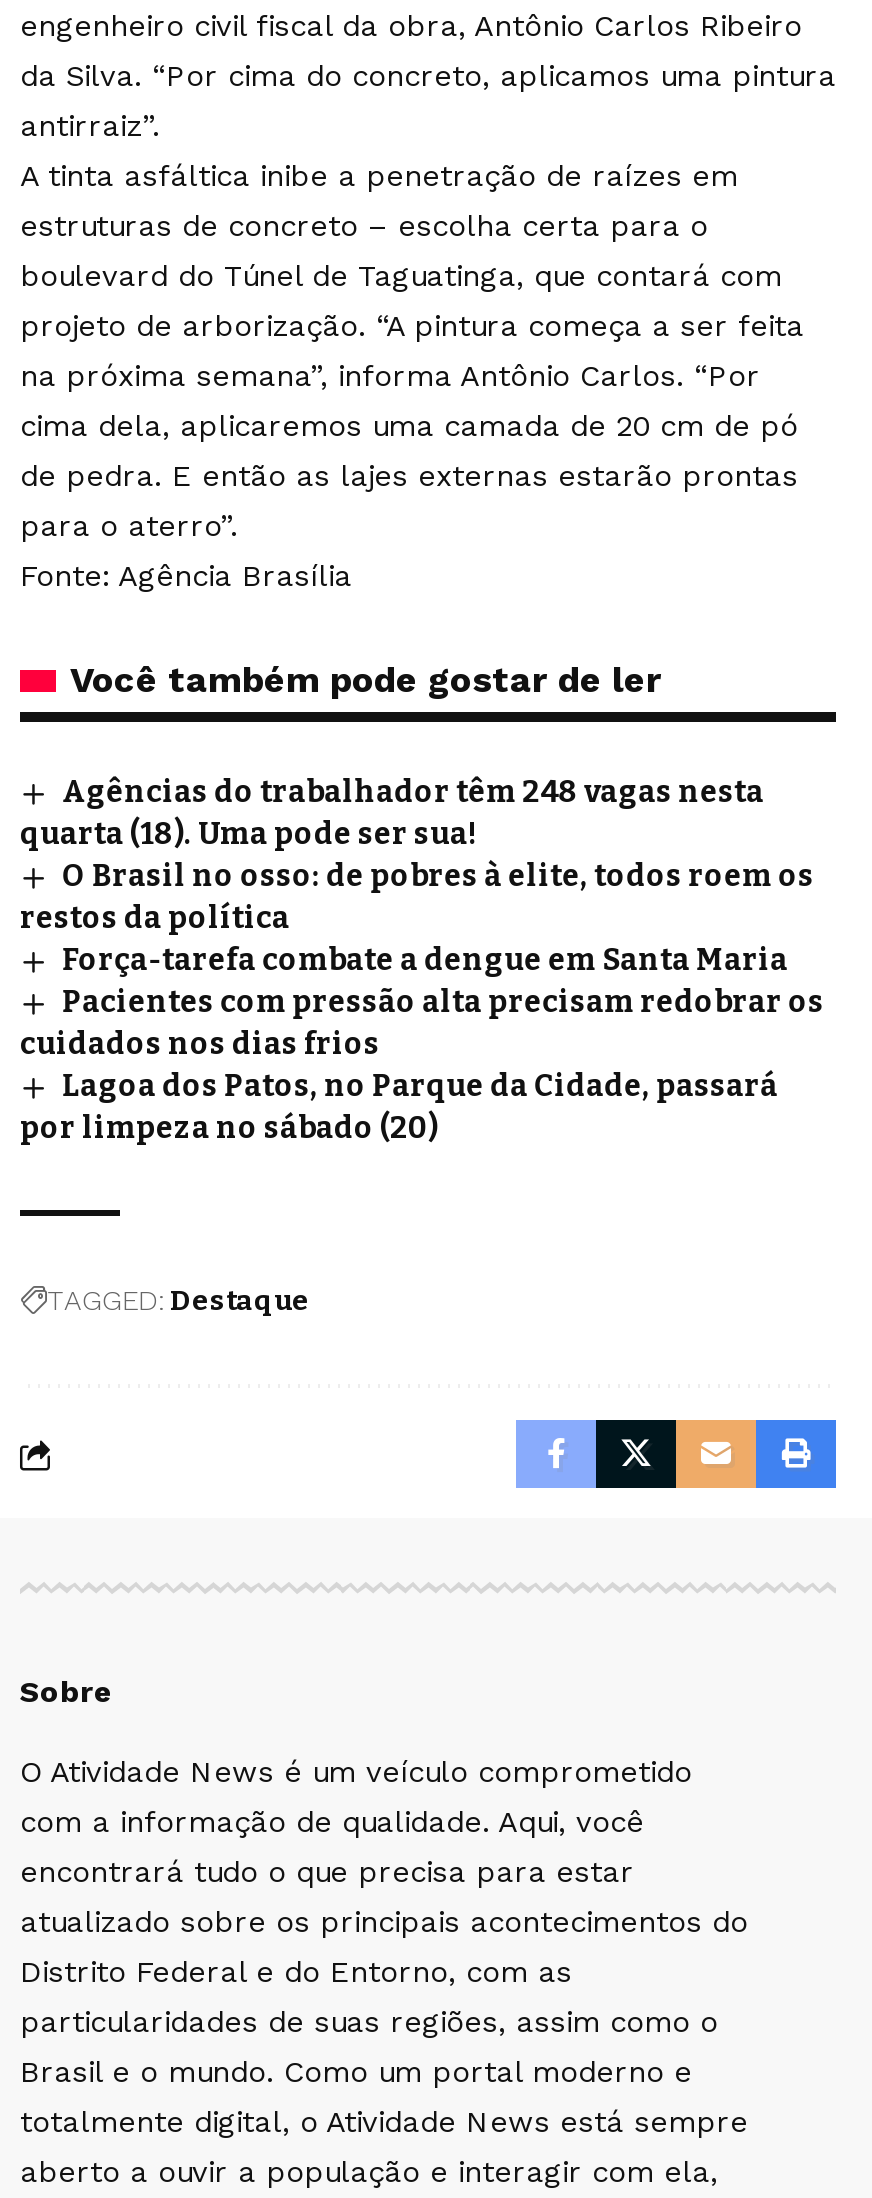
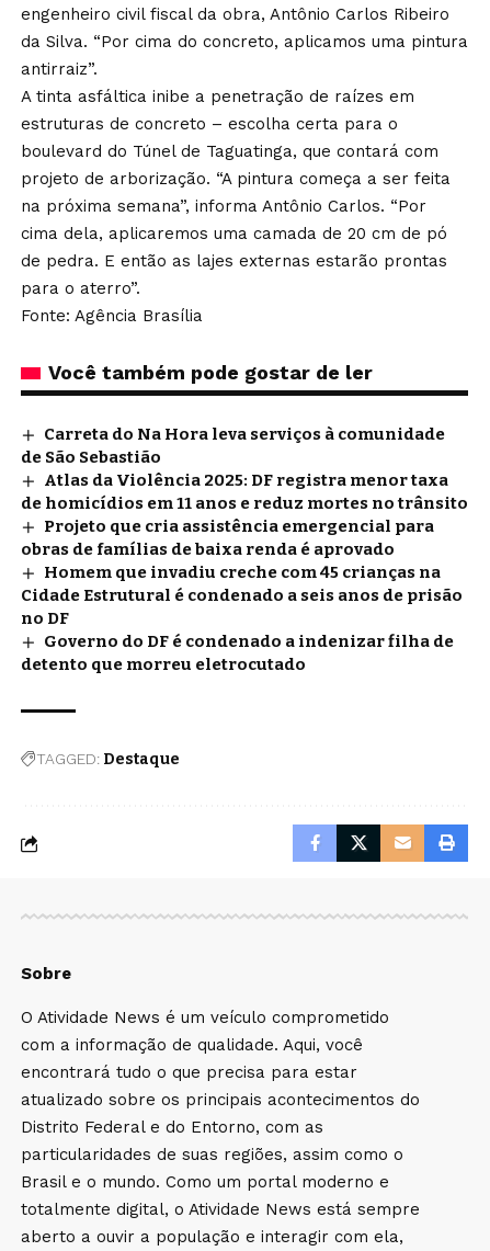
- Agências do trabalhador têm 248 vagas nesta
- quarta (18). Uma pode ser sua!
- O Brasil no osso: de pobres à elite, todos roem os
- restos da política
- Força-tarefa combate a dengue em Santa Maria
- Pacientes com pressão alta precisam redobrar os
- cuidados nos dias frios
- Lagoa dos Patos, no Parque da Cidade, passará
- por limpeza no sábado (20)
+ Carreta do Na Hora leva serviços à comunidade
+ de São Sebastião
+ Atlas da Violência 2025: DF registra menor taxa
+ de homicídios em 11 anos e reduz mortes no trânsito
+ Projeto que cria assistência emergencial para
+ obras de famílias de baixa renda é aprovado
+ Homem que invadiu creche com 45 crianças na
+ Cidade Estrutural é condenado a seis anos de prisão
+ no DF
+ Governo do DF é condenado a indenizar filha de
+ detento que morreu eletrocutado
